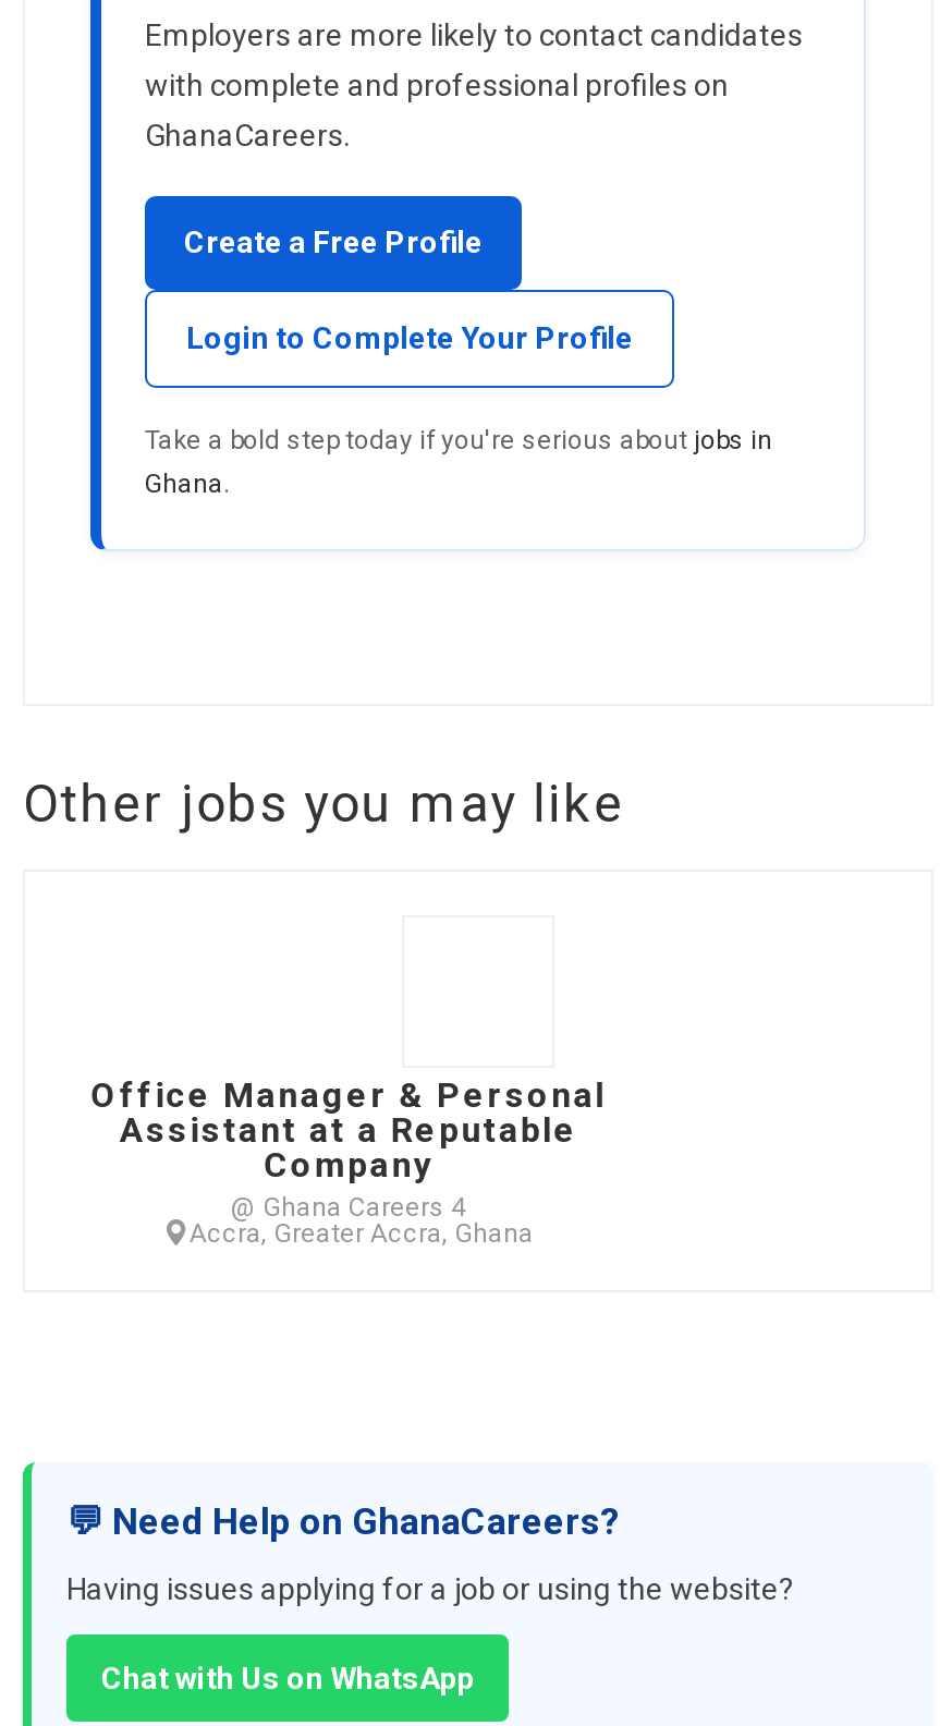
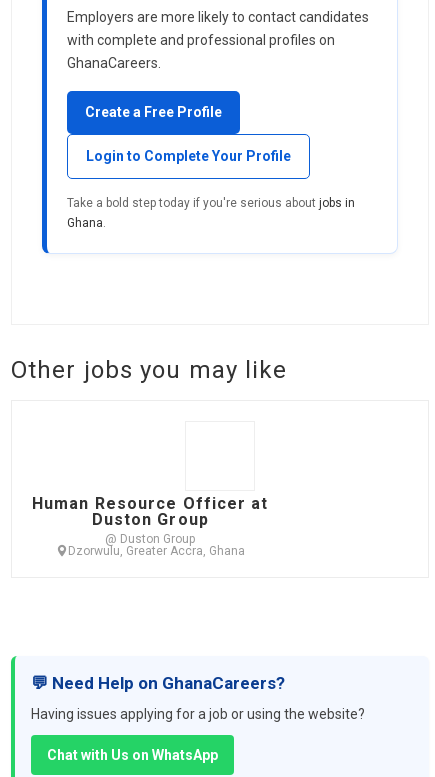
- Office Manager & Personal
- Assistant at a Reputable
- Company
- @ Ghana Careers 4
- Accra, Greater Accra, Ghana
+ Human Resource Officer at
+ Duston Group
+ @ Duston Group
+ Dzorwulu, Greater Accra, Ghana
